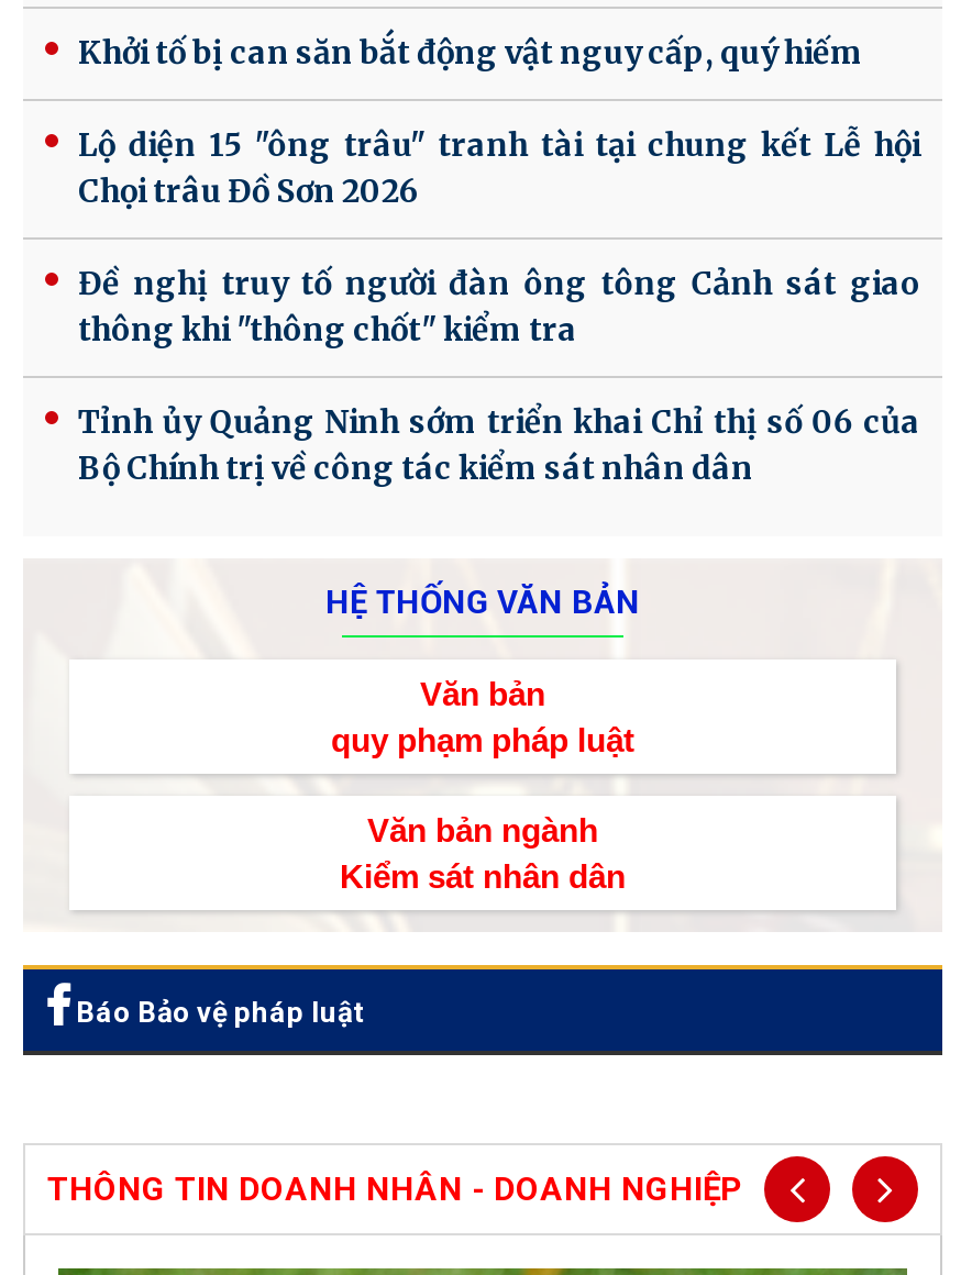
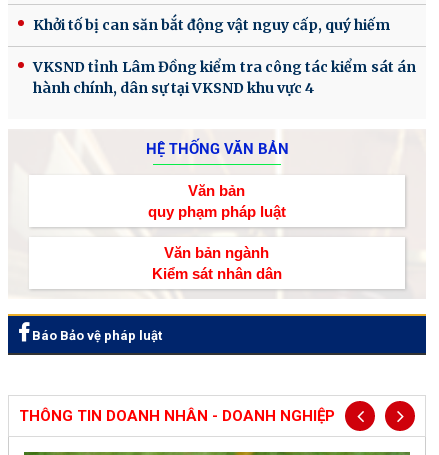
- Lộ diện 15 "ông trâu" tranh tài tại chung kết Lễ hội
- Chọi trâu Đồ Sơn 2026
- Đề nghị truy tố người đàn ông tông Cảnh sát giao
- thông khi "thông chốt" kiểm tra
- Tỉnh ủy Quảng Ninh sớm triển khai Chỉ thị số 06 của
- Bộ Chính trị về công tác kiểm sát nhân dân
+ VKSND tỉnh Lâm Đồng kiểm tra công tác kiểm sát án
+ hành chính, dân sự tại VKSND khu vực 4
